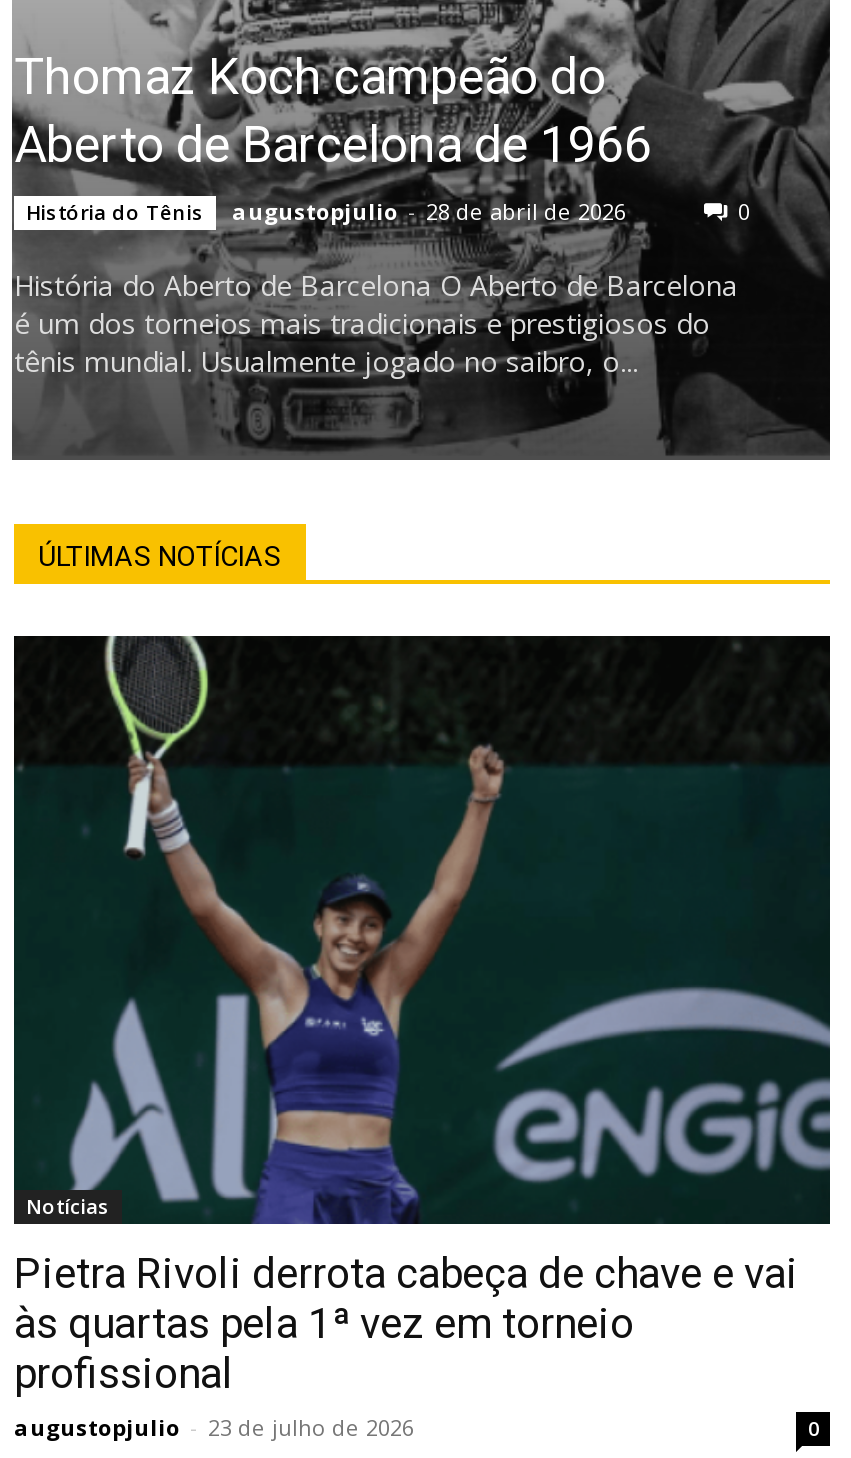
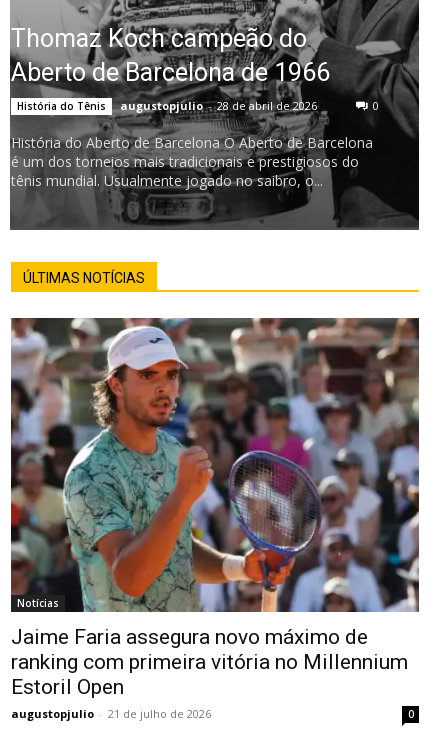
- [image]
- Pietra Rivoli derrota cabeça de chave e vai
- às quartas pela 1ª vez em torneio
- profissional
- augustopjulio - 23 de julho de 2026
+ [image]
+ Jaime Faria assegura novo máximo de
+ ranking com primeira vitória no Millennium
+ Estoril Open
+ augustopjulio - 21 de julho de 2026
